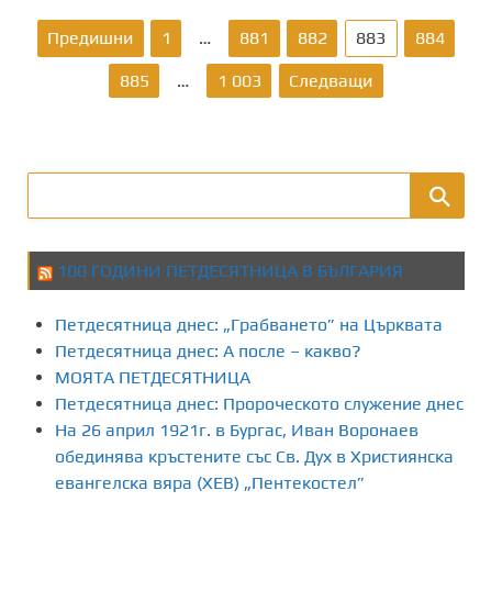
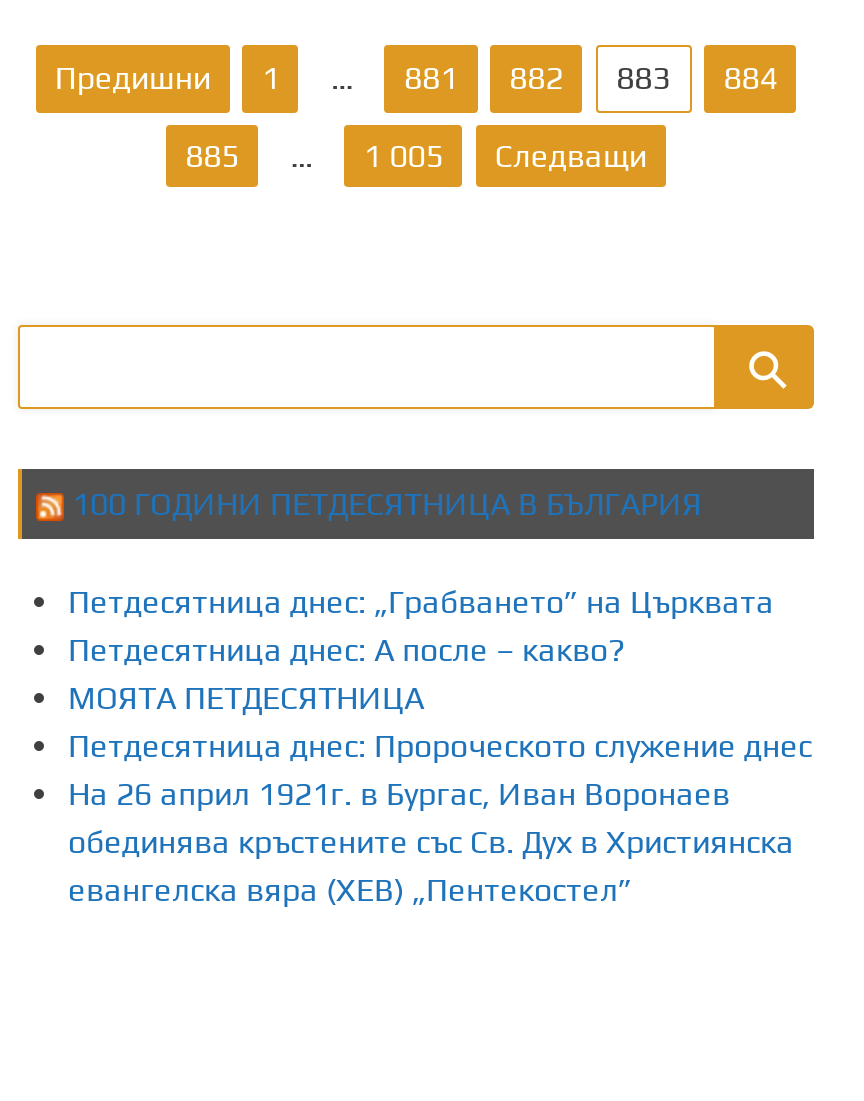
- 1 003
+ 1 005
